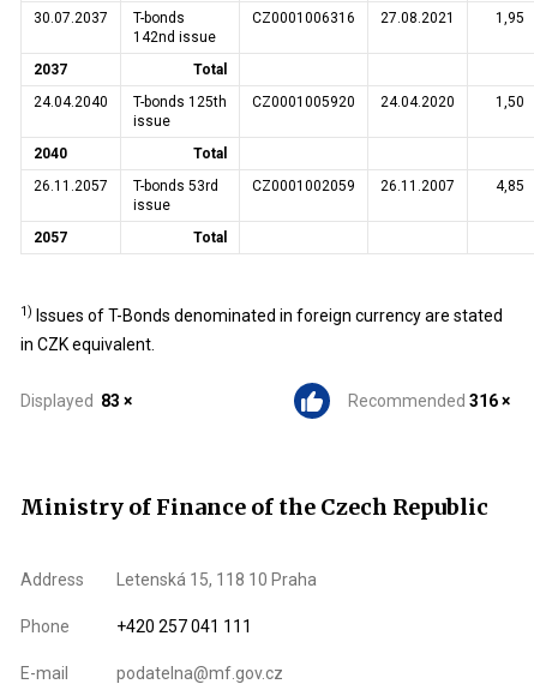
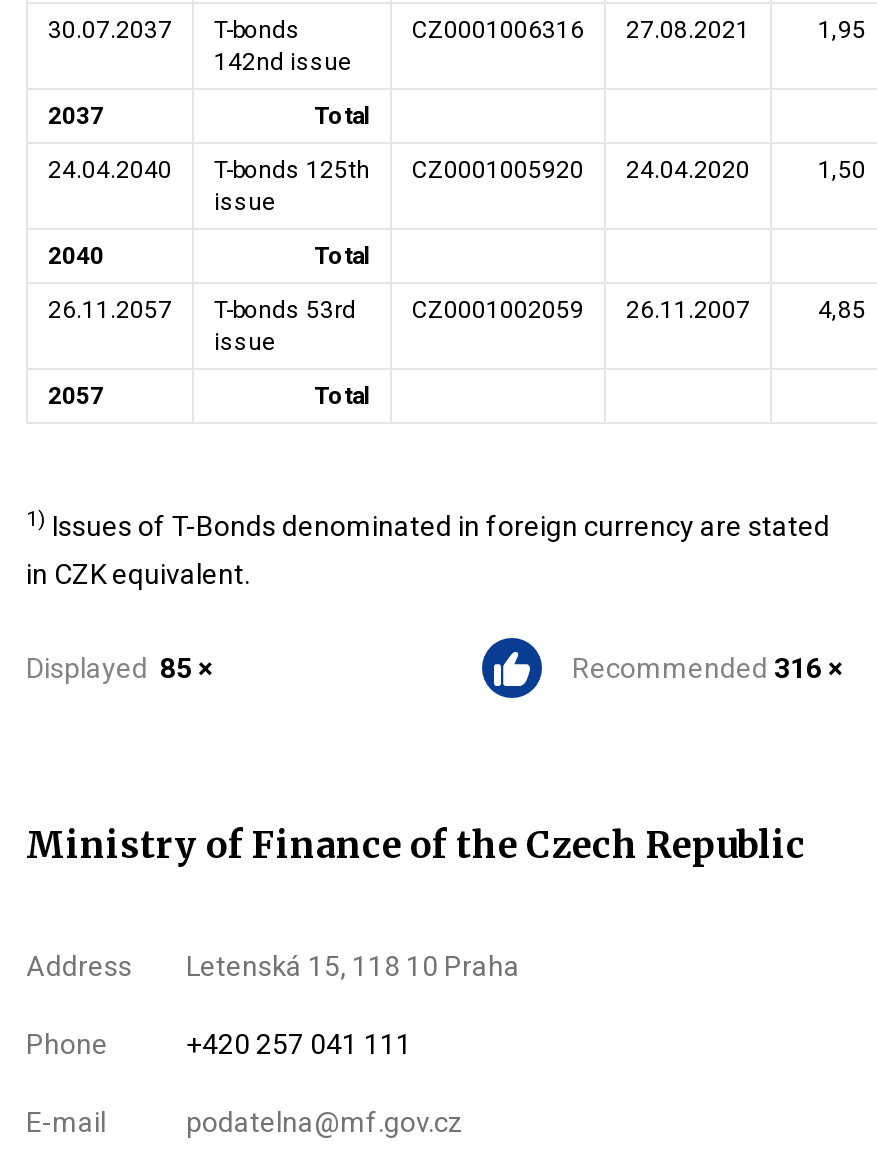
- Displayed 83 ×
+ Displayed 85 ×
